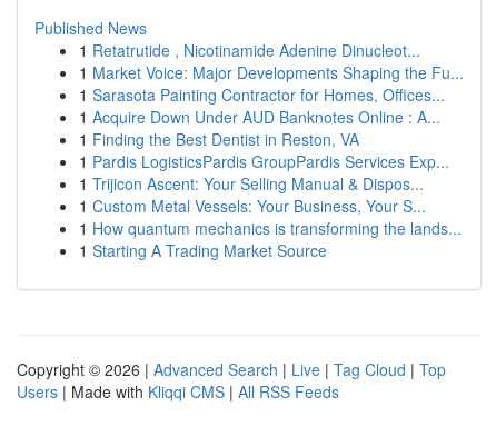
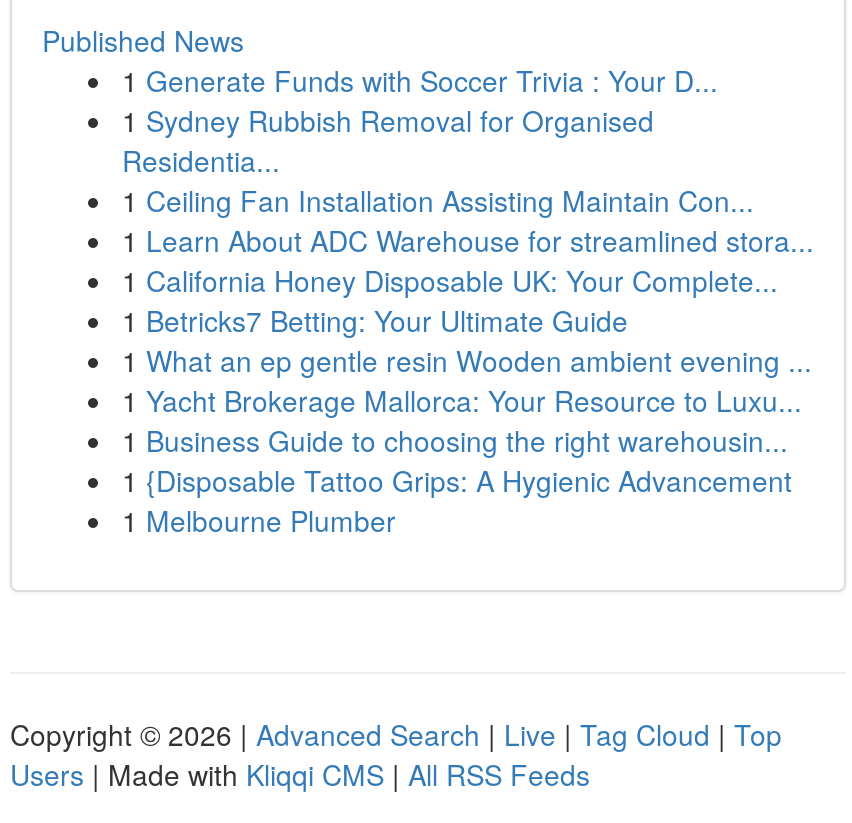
- 1 Retatrutide , Nicotinamide Adenine Dinucleot...
- 1 Market Voice: Major Developments Shaping the Fu...
- 1 Sarasota Painting Contractor for Homes, Offices...
- 1 Acquire Down Under AUD Banknotes Online : A...
- 1 Finding the Best Dentist in Reston, VA
- 1 Pardis LogisticsPardis GroupPardis Services Exp...
- 1 Trijicon Ascent: Your Selling Manual & Dispos...
- 1 Custom Metal Vessels: Your Business, Your S...
- 1 How quantum mechanics is transforming the lands...
- 1 Starting A Trading Market Source
+ 1 Generate Funds with Soccer Trivia : Your D...
+ 1 Sydney Rubbish Removal for Organised
+ Residentia...
+ 1 Ceiling Fan Installation Assisting Maintain Con...
+ 1 Learn About ADC Warehouse for streamlined stora...
+ 1 California Honey Disposable UK: Your Complete...
+ 1 Betricks7 Betting: Your Ultimate Guide
+ 1 What an ep gentle resin Wooden ambient evening ...
+ 1 Yacht Brokerage Mallorca: Your Resource to Luxu...
+ 1 Business Guide to choosing the right warehousin...
+ 1 {Disposable Tattoo Grips: A Hygienic Advancement
+ 1 Melbourne Plumber
